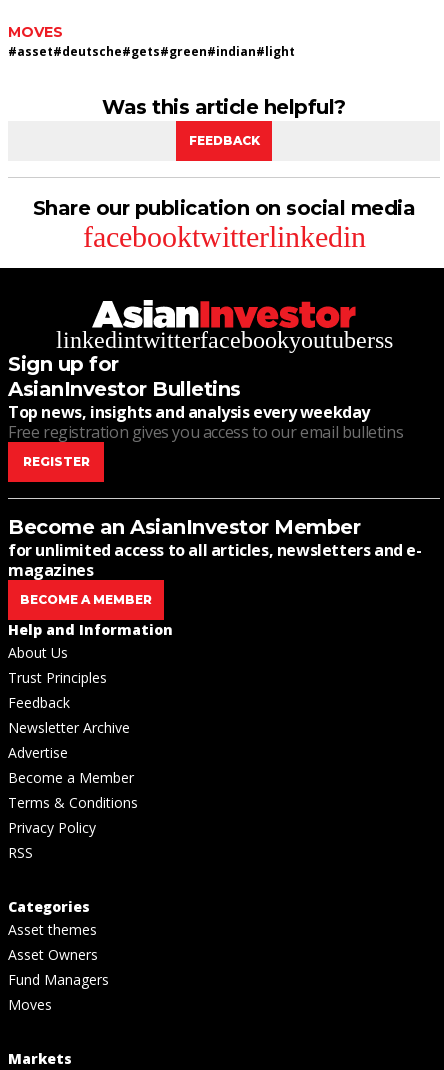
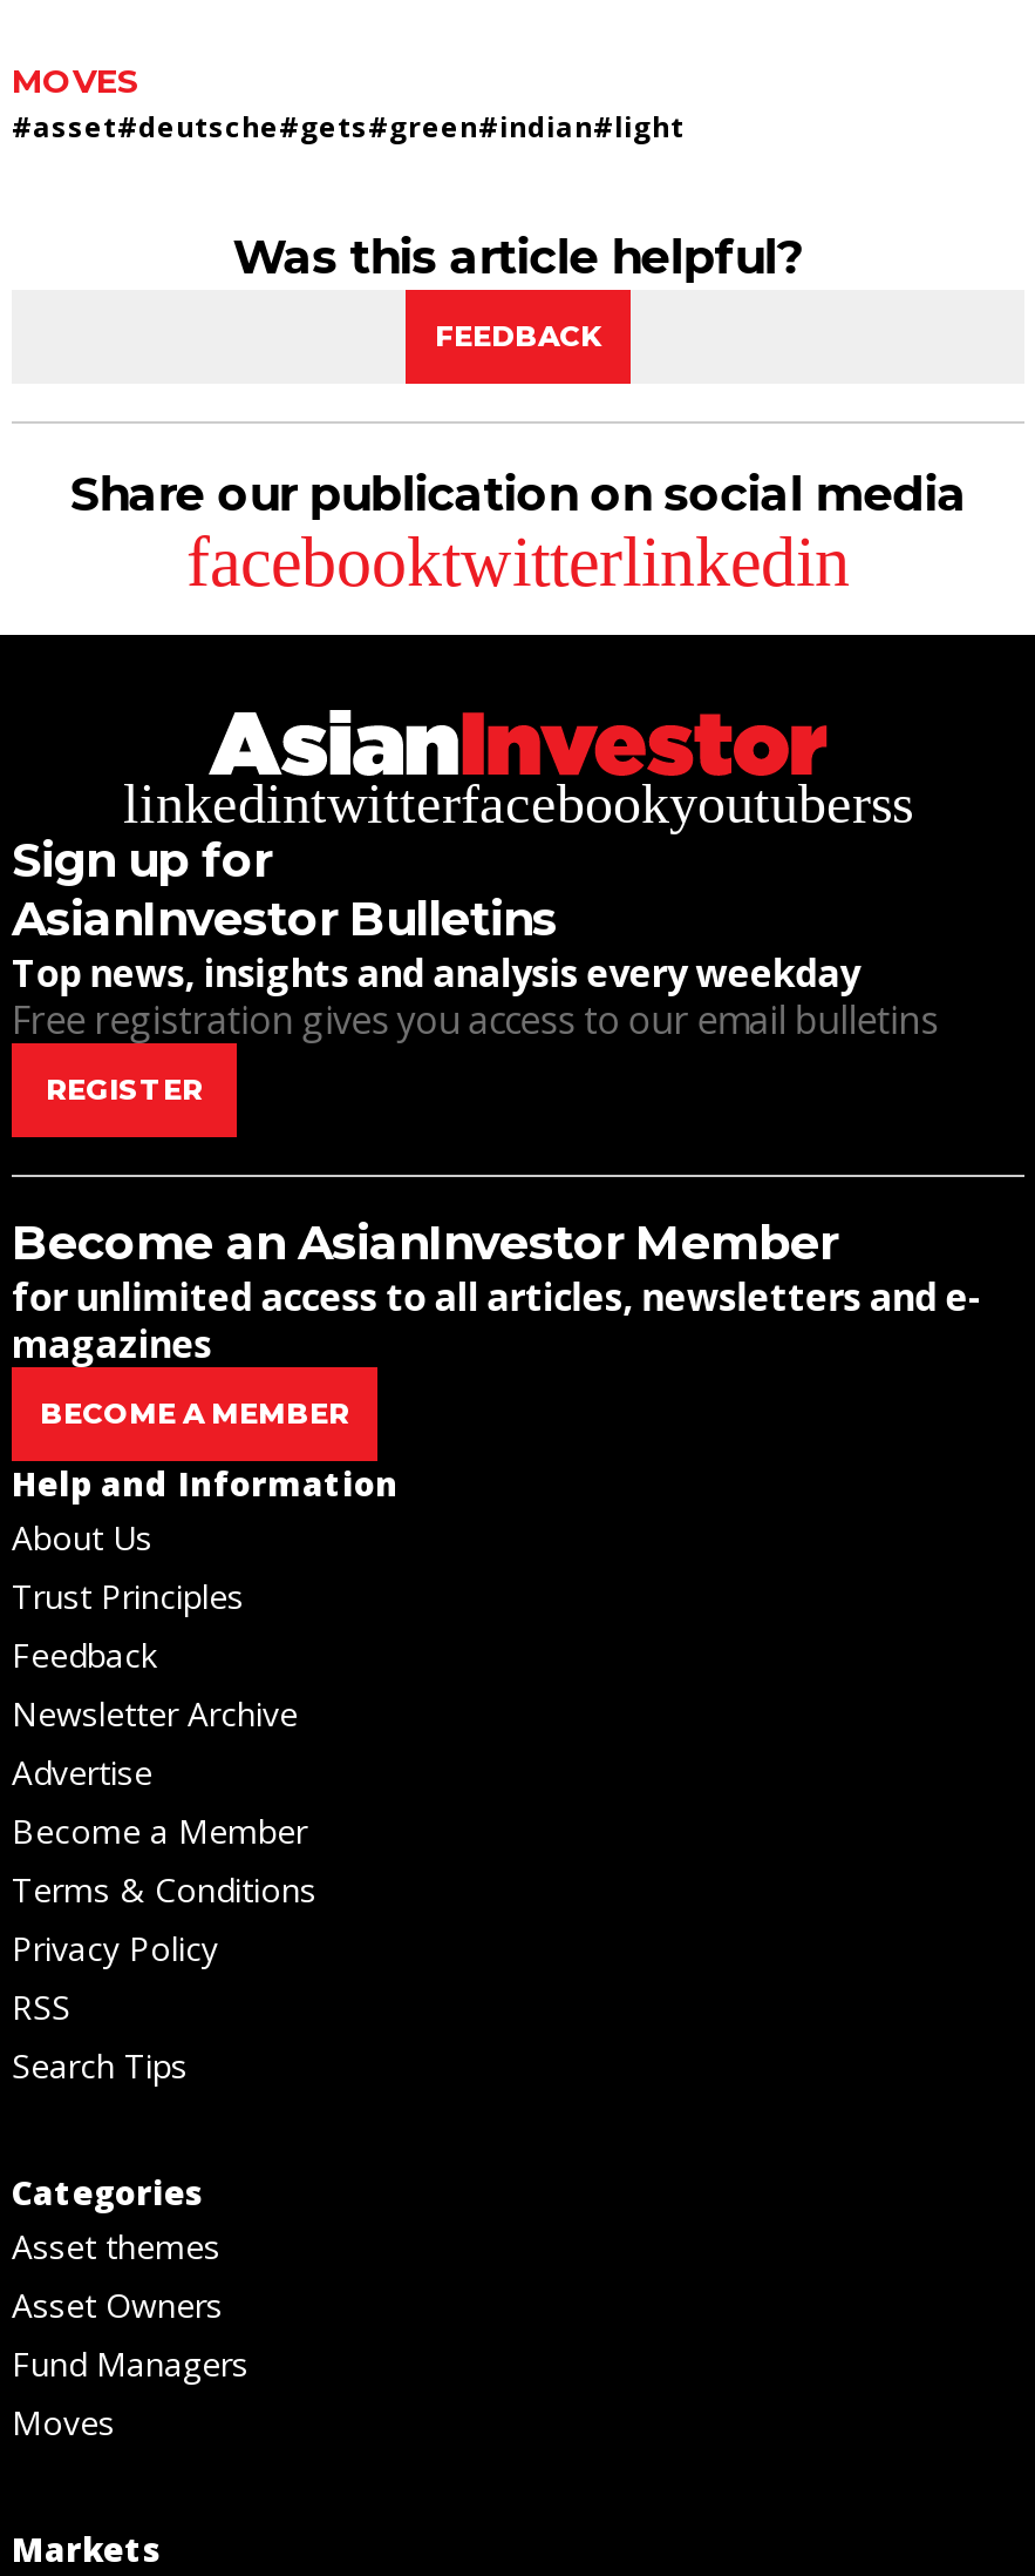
+ Search Tips
